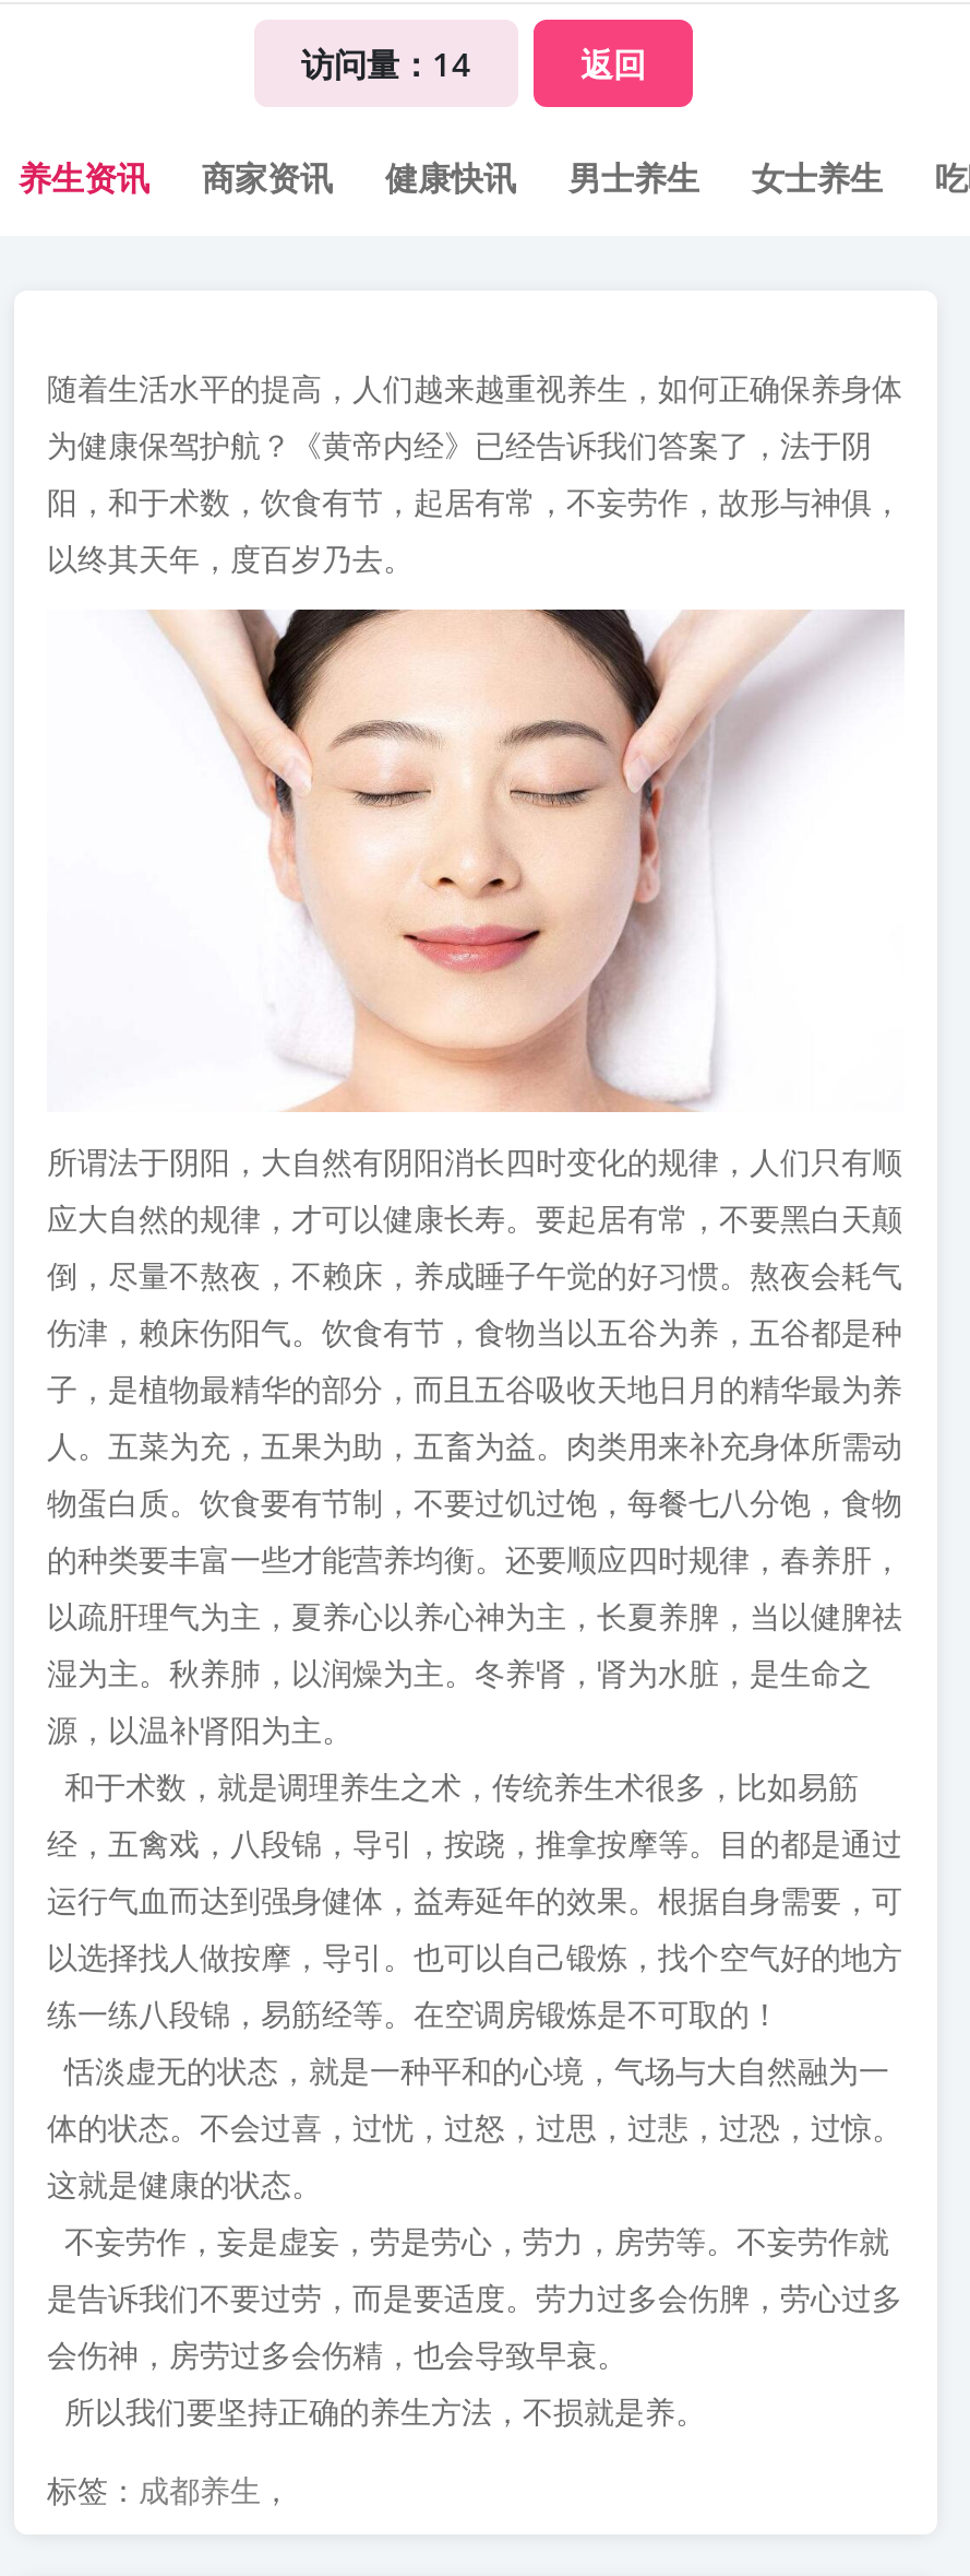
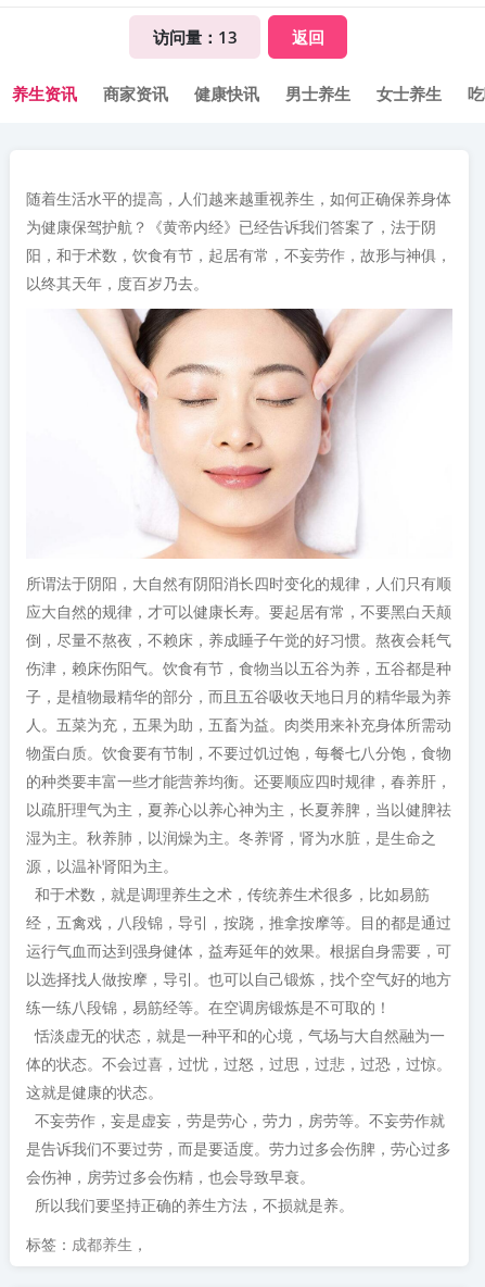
- 访问量：14
+ 访问量：13
